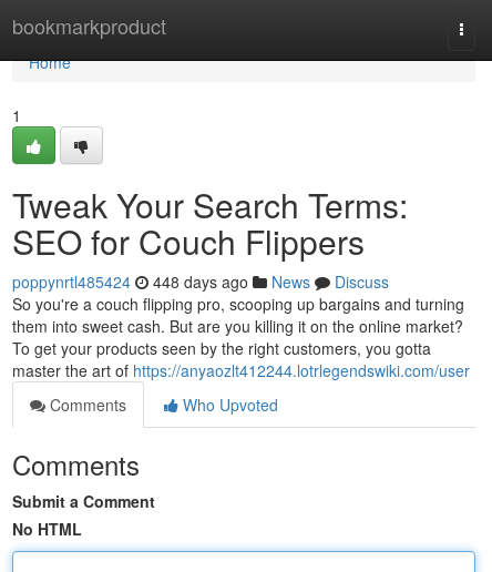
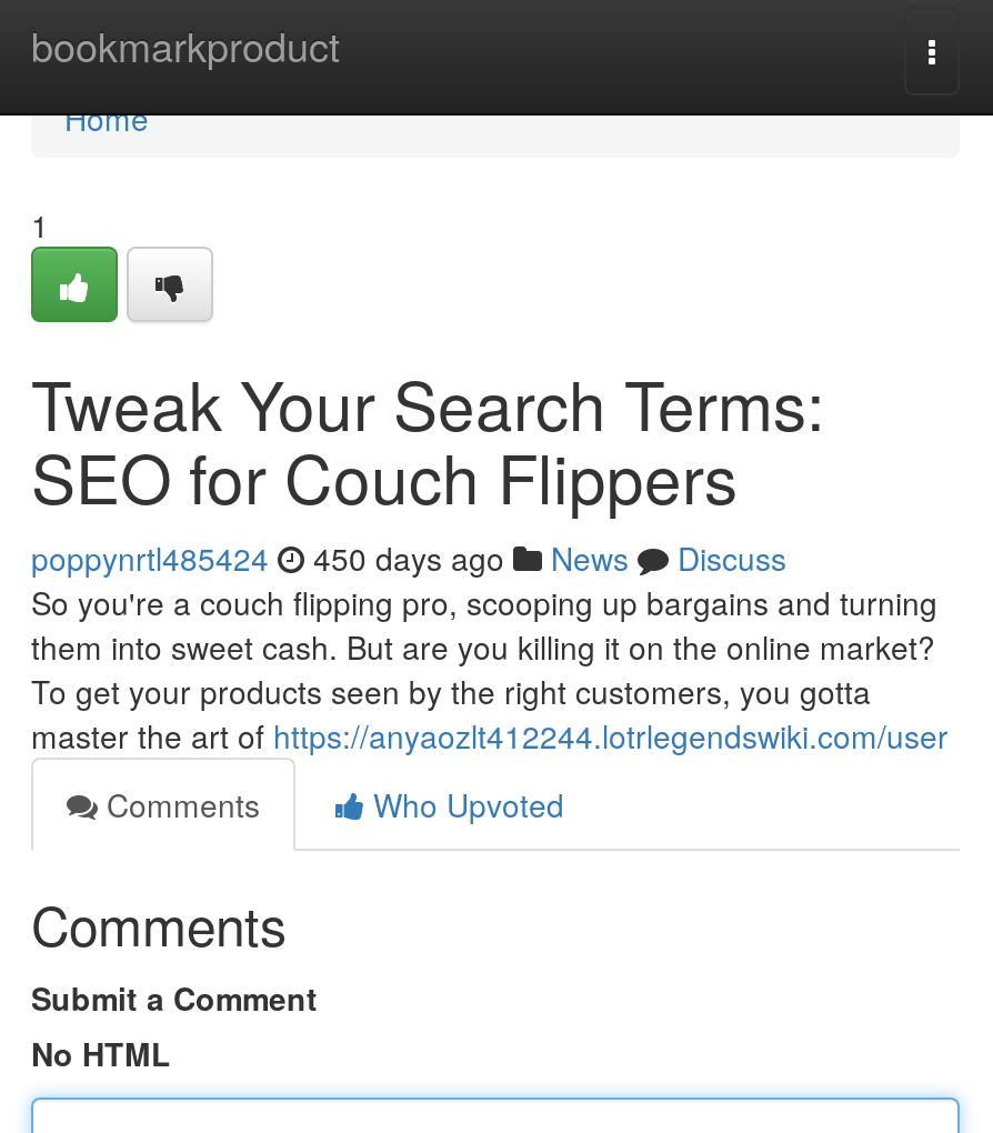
- poppynrtl485424 448 days ago News Discuss
+ poppynrtl485424 450 days ago News Discuss
